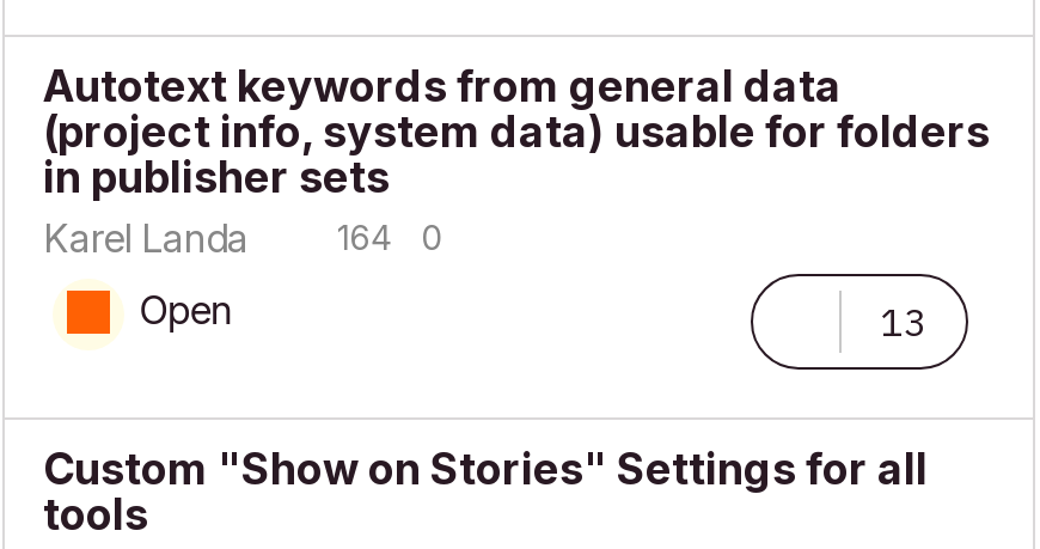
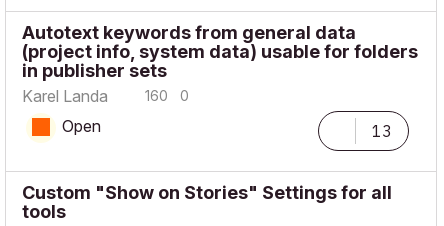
- 164 0
+ 160 0
